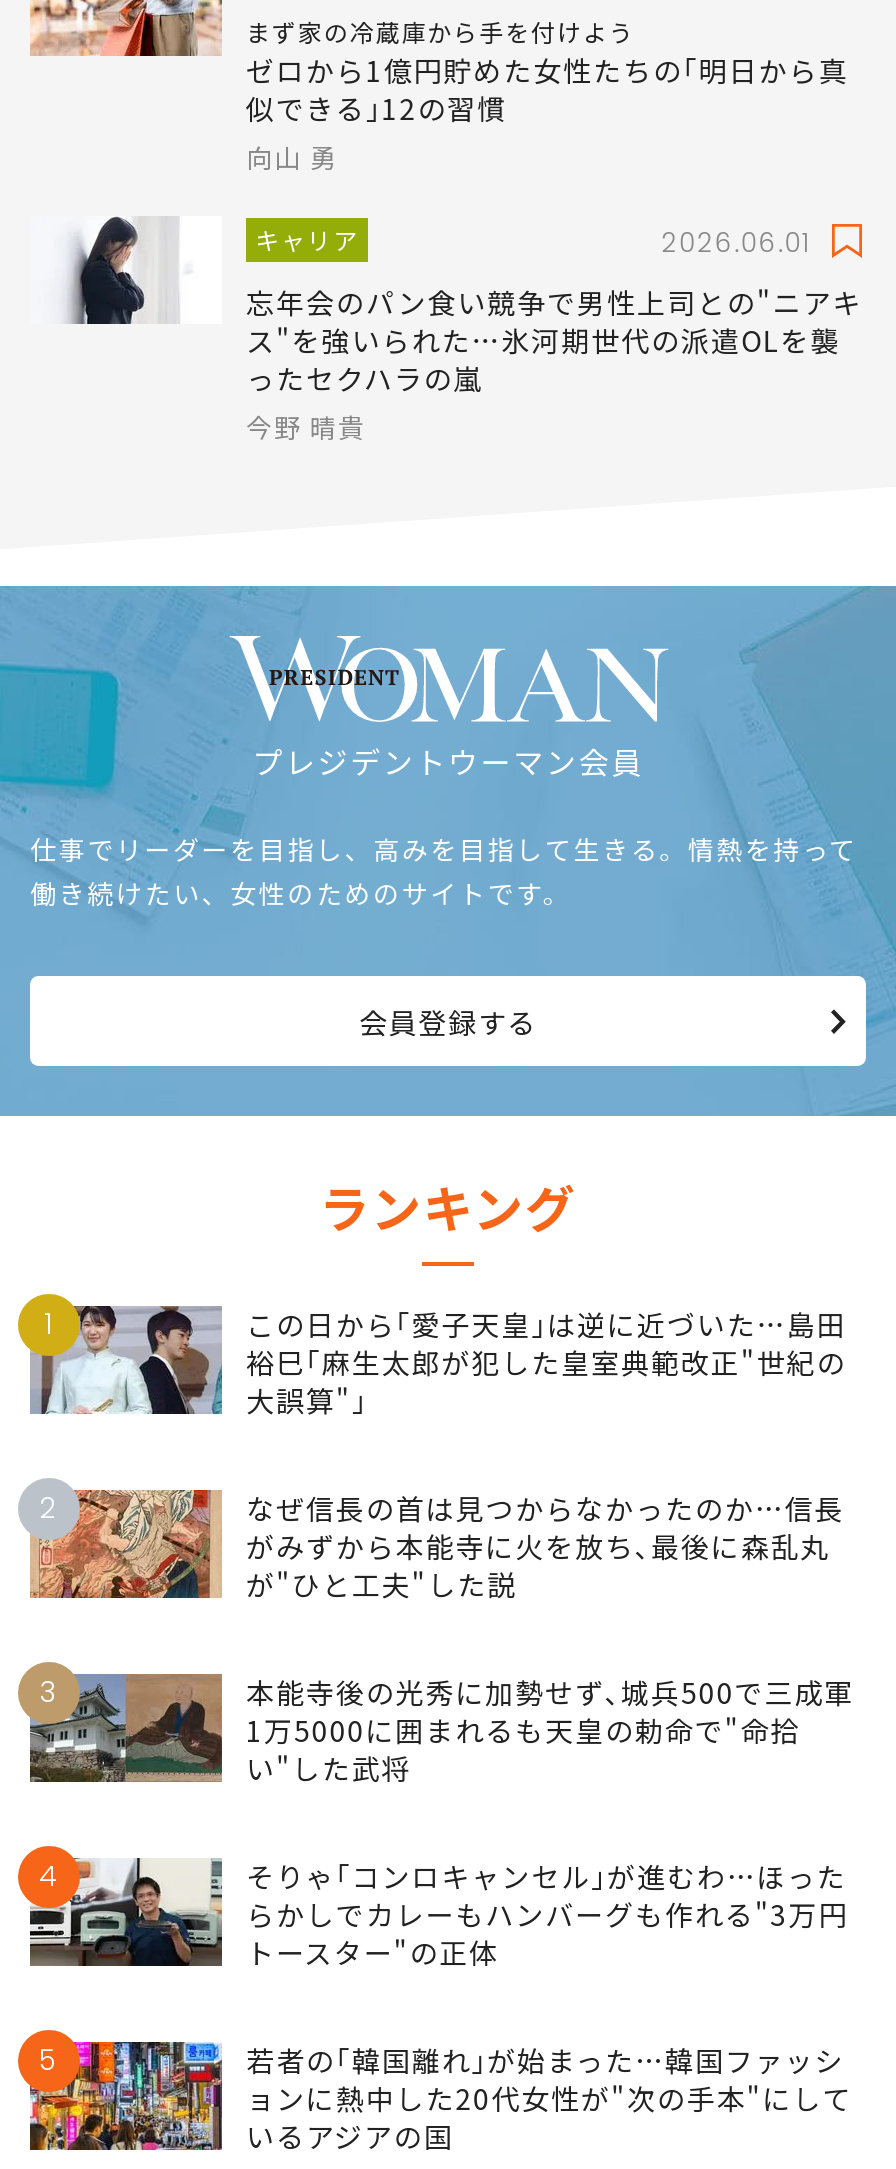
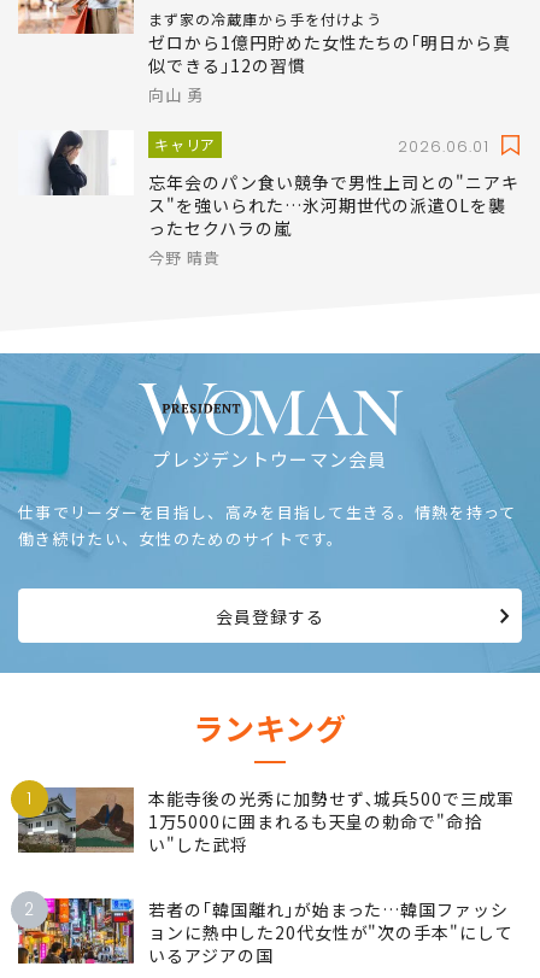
- [image]
- この日から｢愛子天皇｣は逆に近づいた…島田
- 裕巳｢麻生太郎が犯した皇室典範改正"世紀の
- 大誤算"｣
- 2
- なぜ信長の首は見つからなかったのか…信長
- がみずから本能寺に火を放ち､最後に森乱丸
- が"ひと工夫"した説
- 3

- 4
- そりゃ｢コンロキャンセル｣が進むわ…ほった
- らかしでカレーもハンバーグも作れる"3万円
- トースター"の正体
- 5
+ 2
